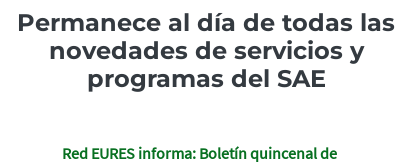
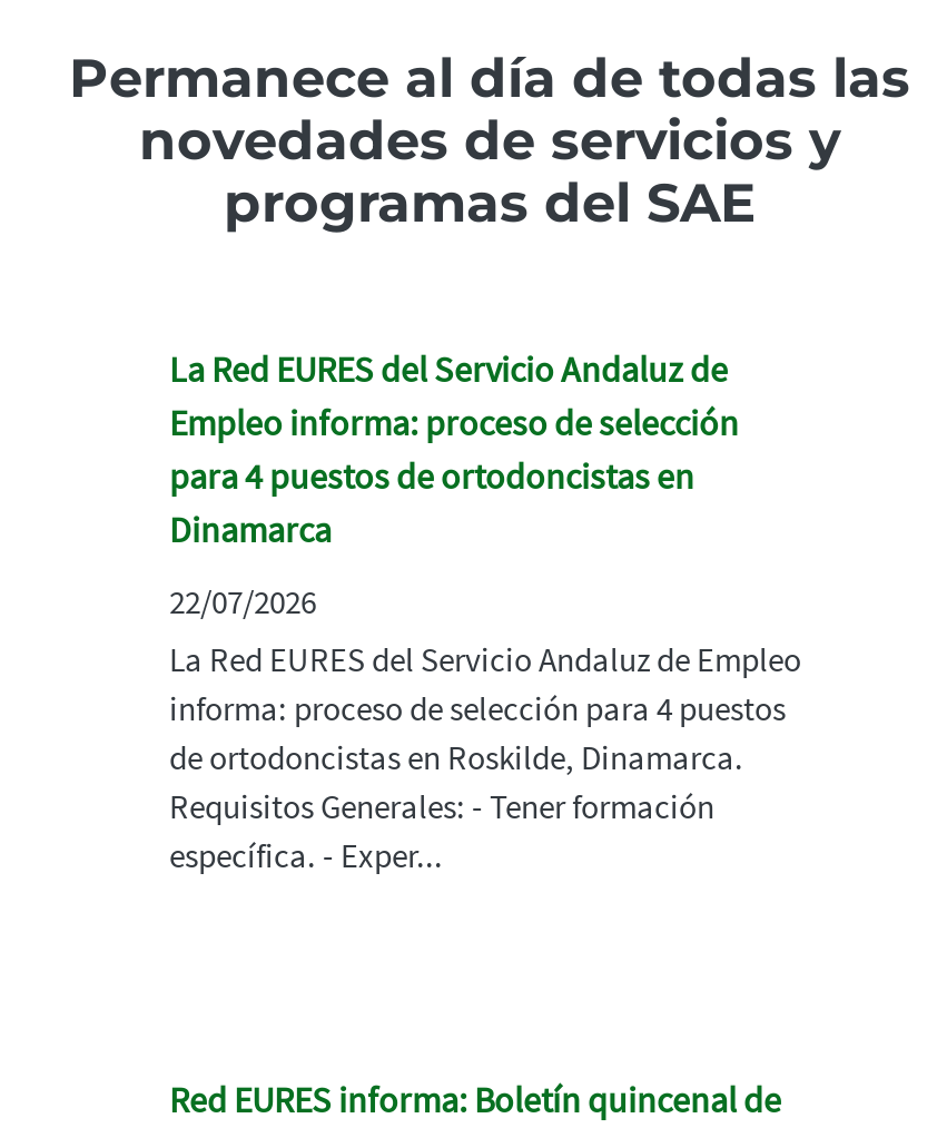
+ La Red EURES del Servicio Andaluz de
+ Empleo informa: proceso de selección
+ para 4 puestos de ortodoncistas en
+ Dinamarca
+ 22/07/2026
+ La Red EURES del Servicio Andaluz de Empleo
+ informa: proceso de selección para 4 puestos
+ de ortodoncistas en Roskilde, Dinamarca.
+ Requisitos Generales: - Tener formación
+ específica. - Exper...
